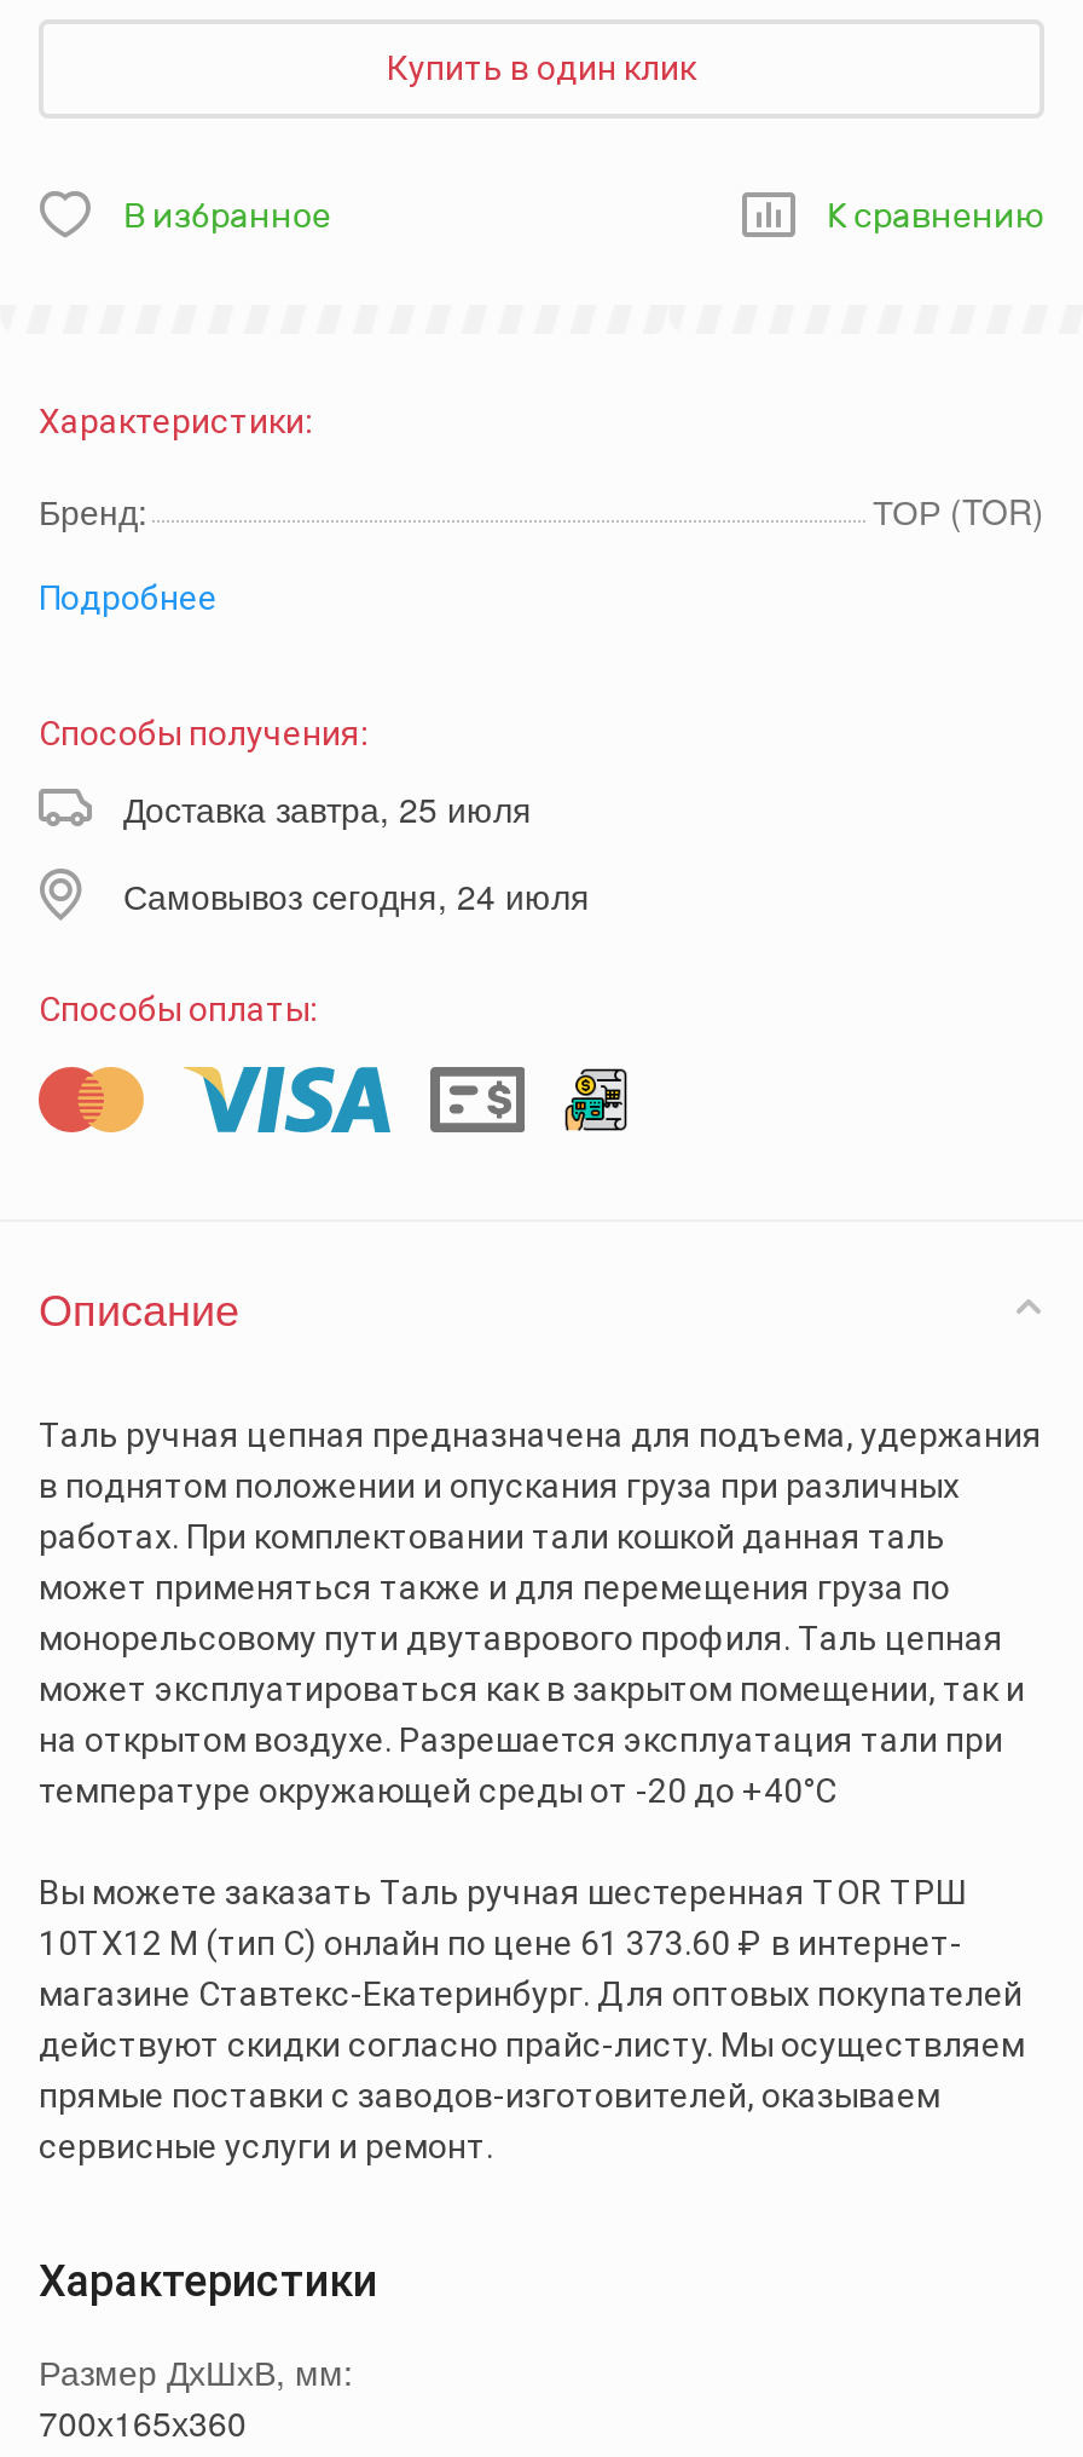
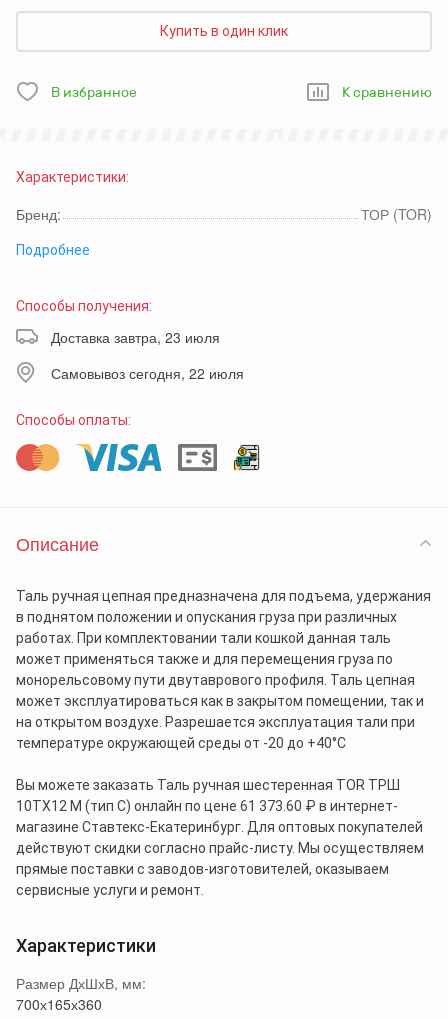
- Доставка завтра, 25 июля
+ Доставка завтра, 23 июля

- Самовывоз сегодня, 24 июля
+ Самовывоз сегодня, 22 июля
